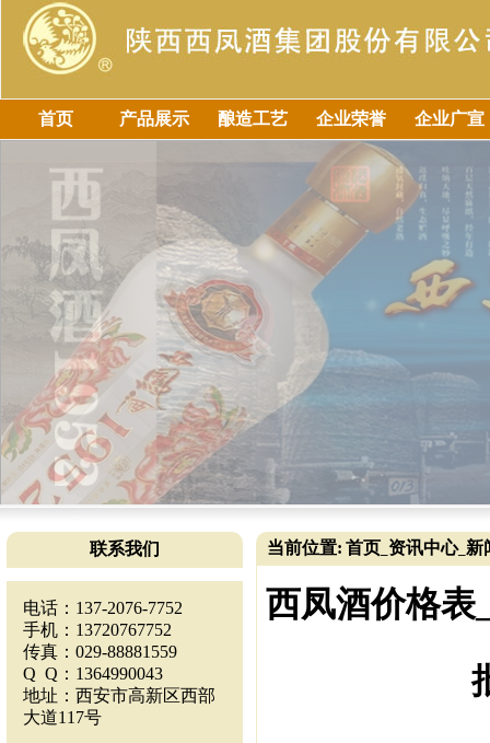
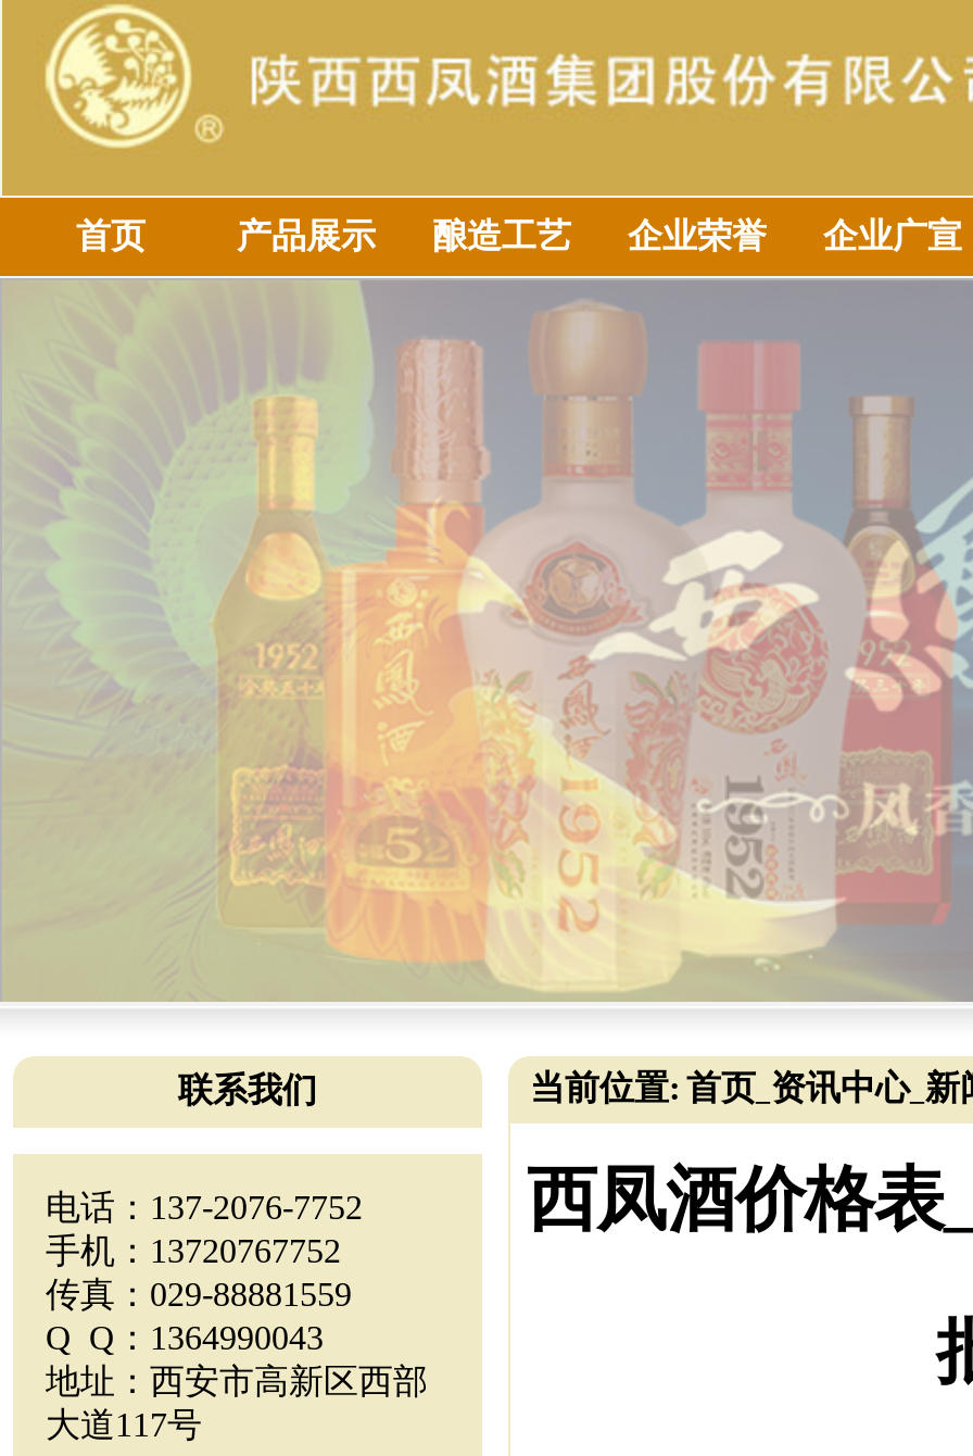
- [image]
+ [image]
